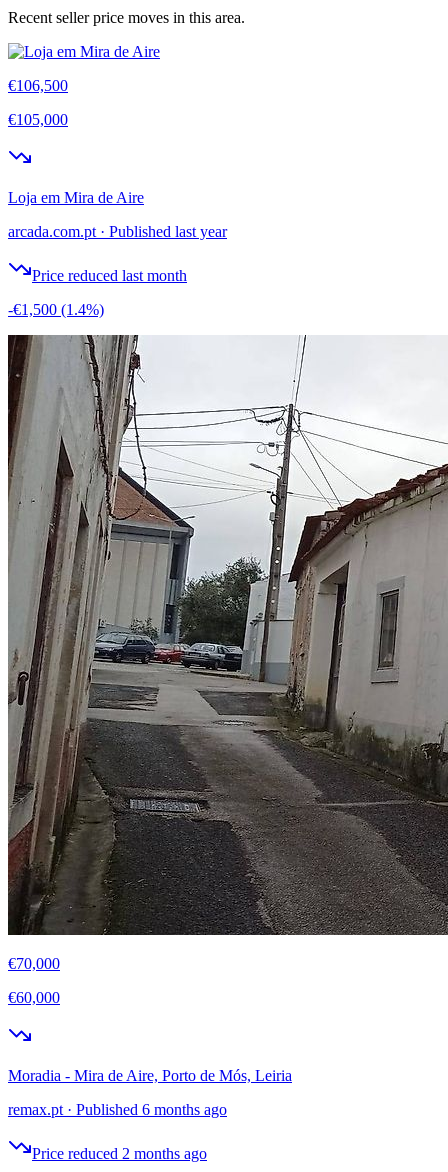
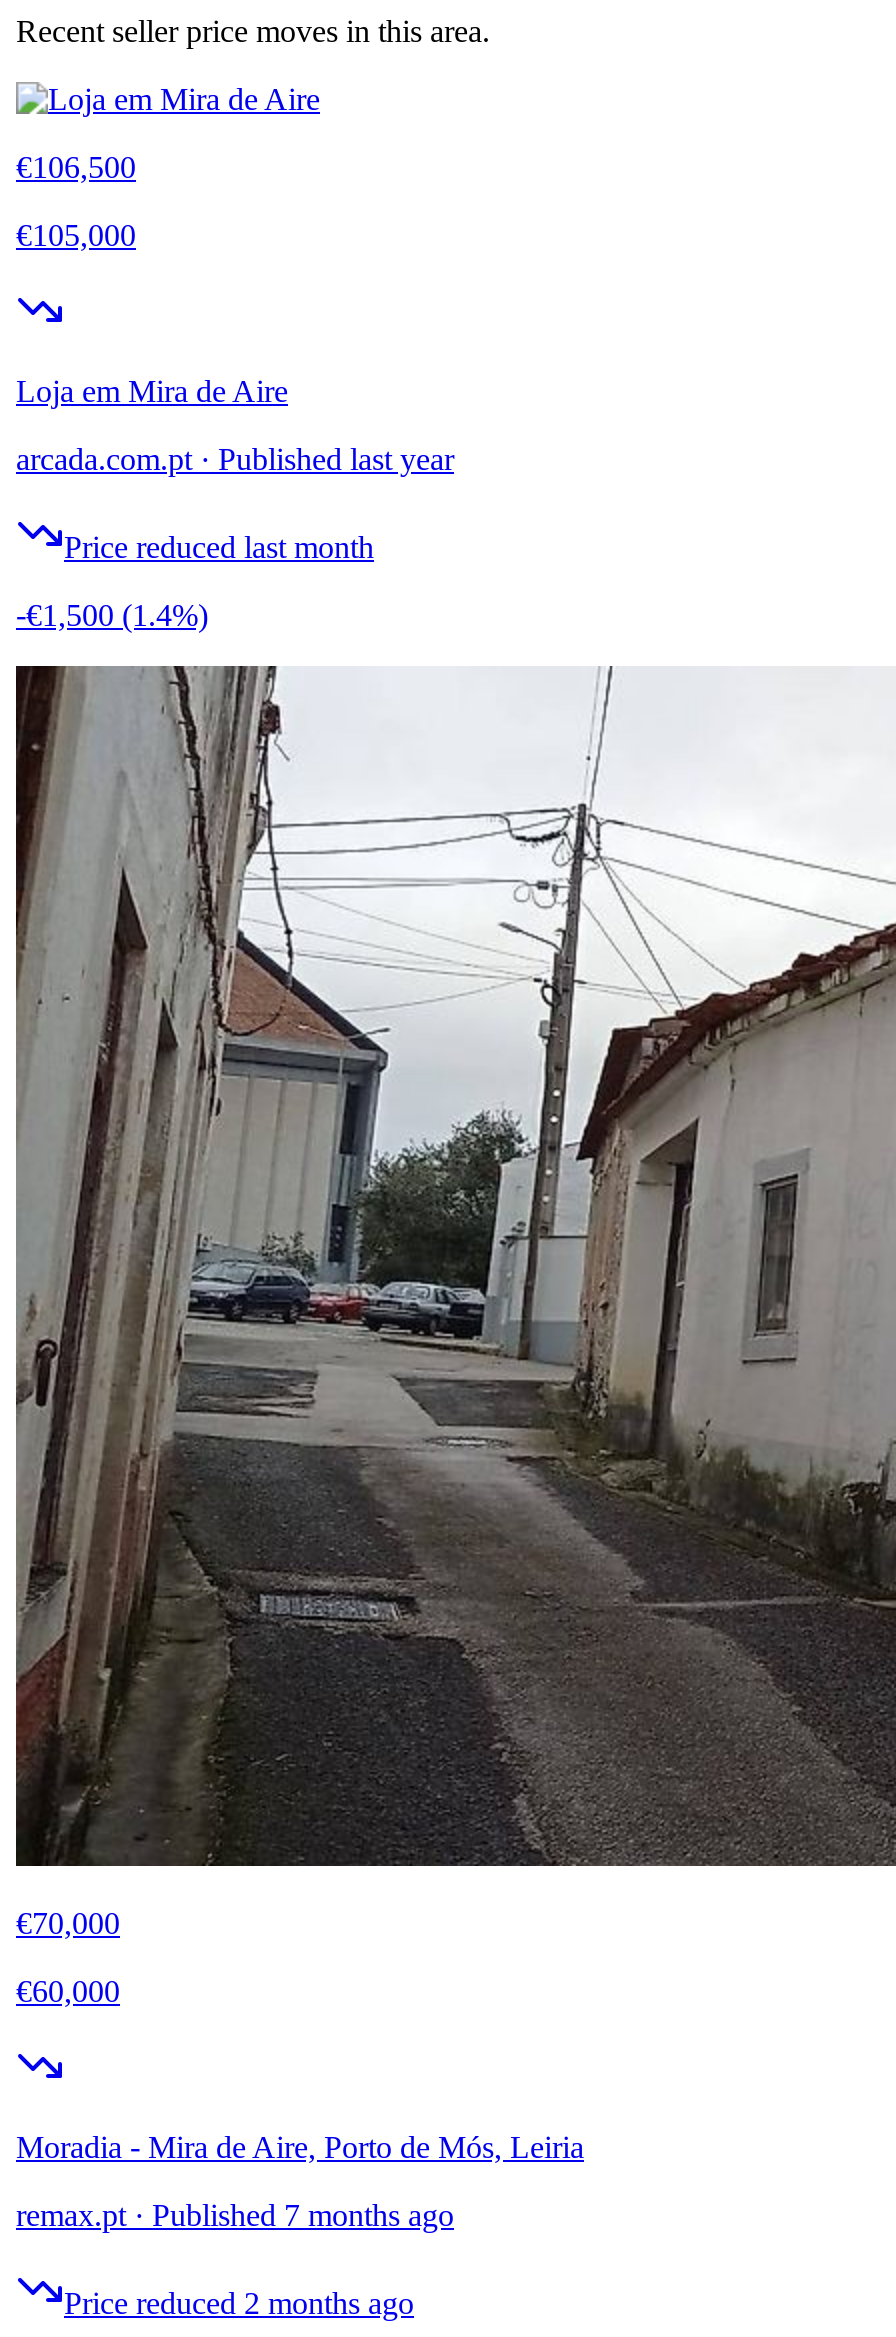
- remax.pt · Published 6 months ago
+ remax.pt · Published 7 months ago
